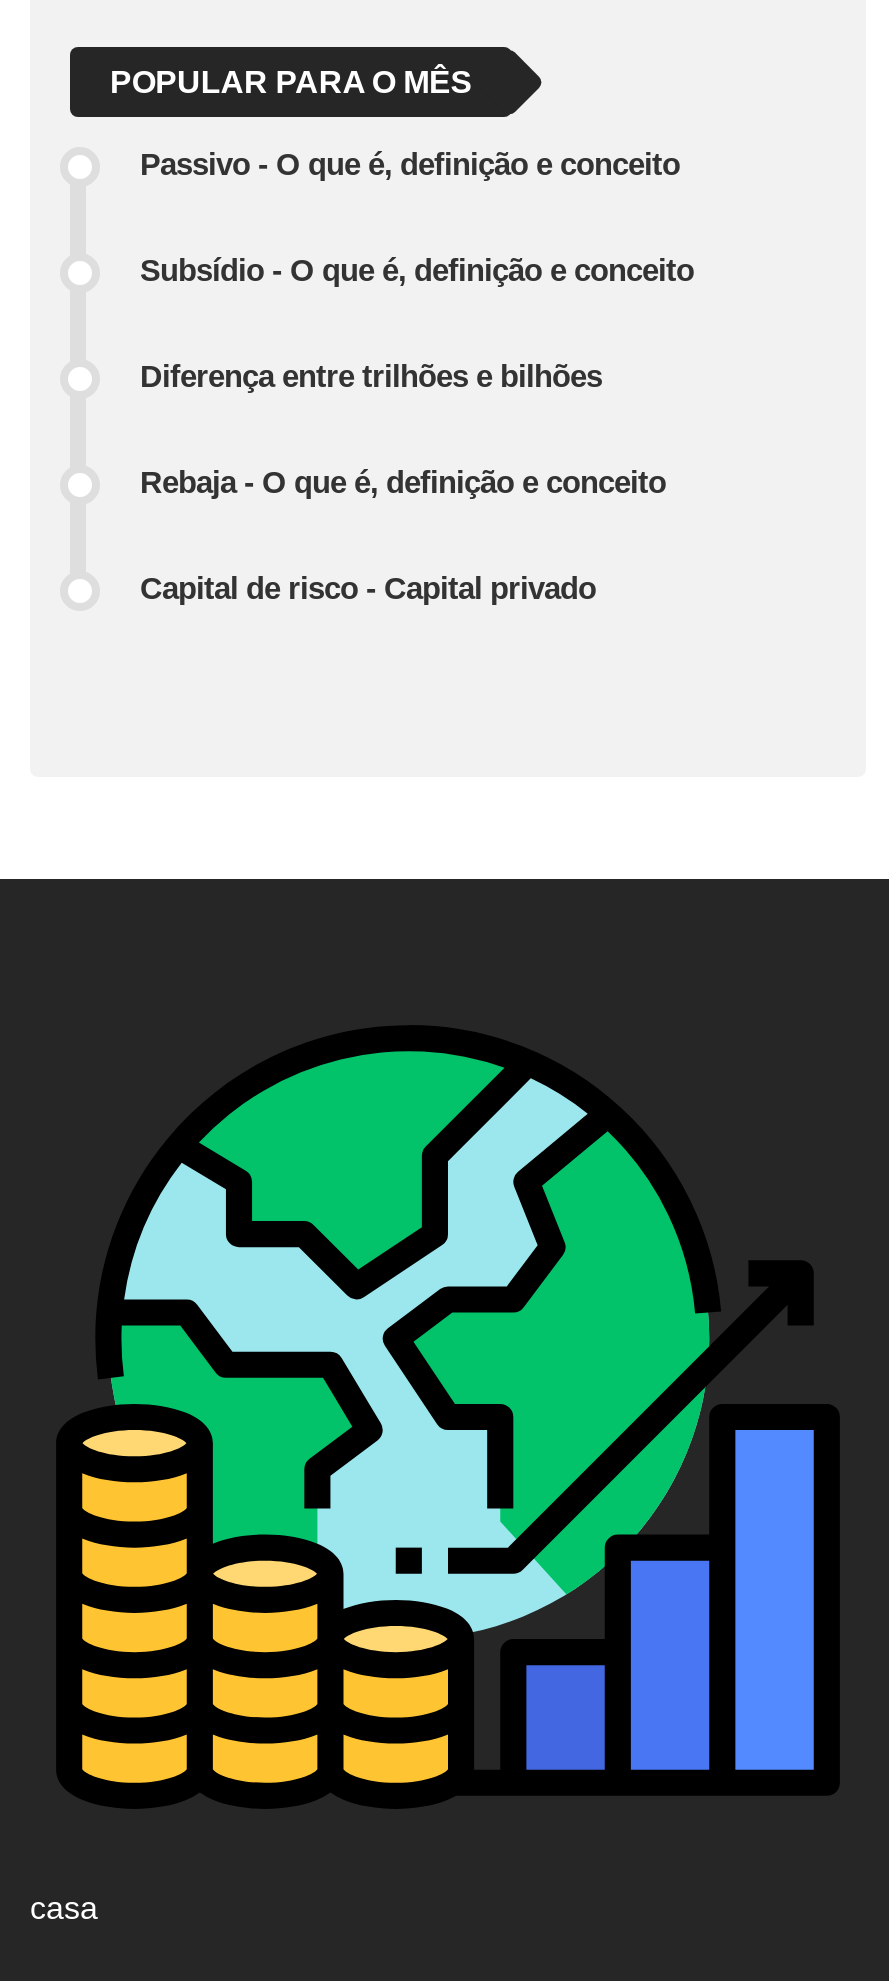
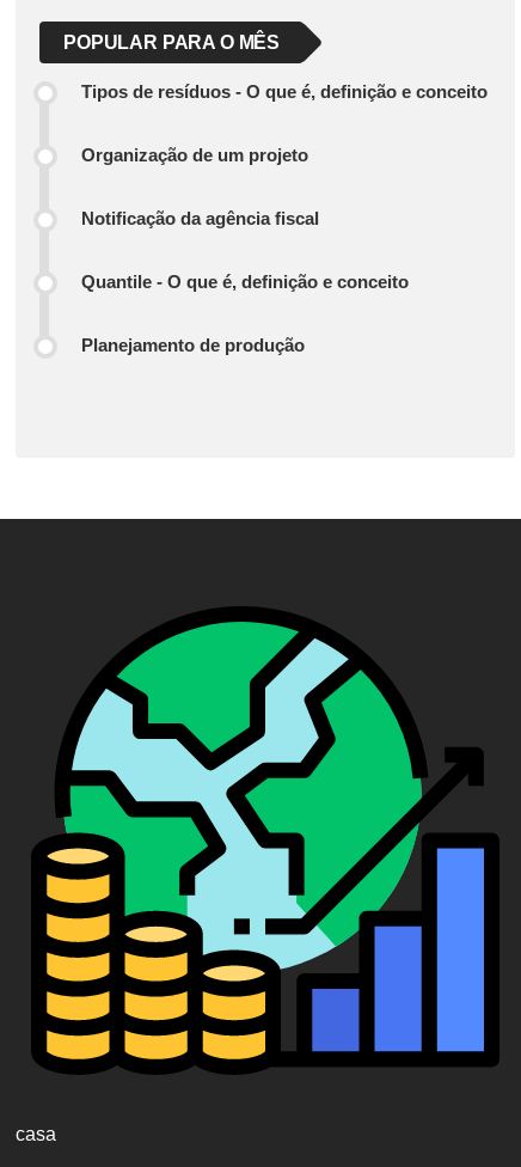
- Passivo - O que é, definição e conceito
+ Tipos de resíduos - O que é, definição e conceito

- Subsídio - O que é, definição e conceito
+ Organização de um projeto

- Diferença entre trilhões e bilhões
+ Notificação da agência fiscal

- Rebaja - O que é, definição e conceito
+ Quantile - O que é, definição e conceito

- Capital de risco - Capital privado
+ Planejamento de produção
